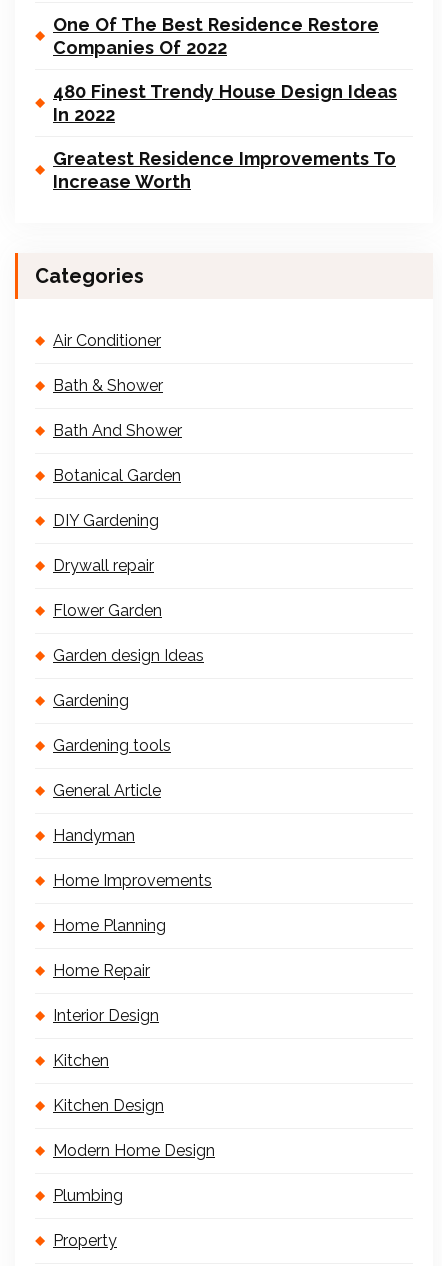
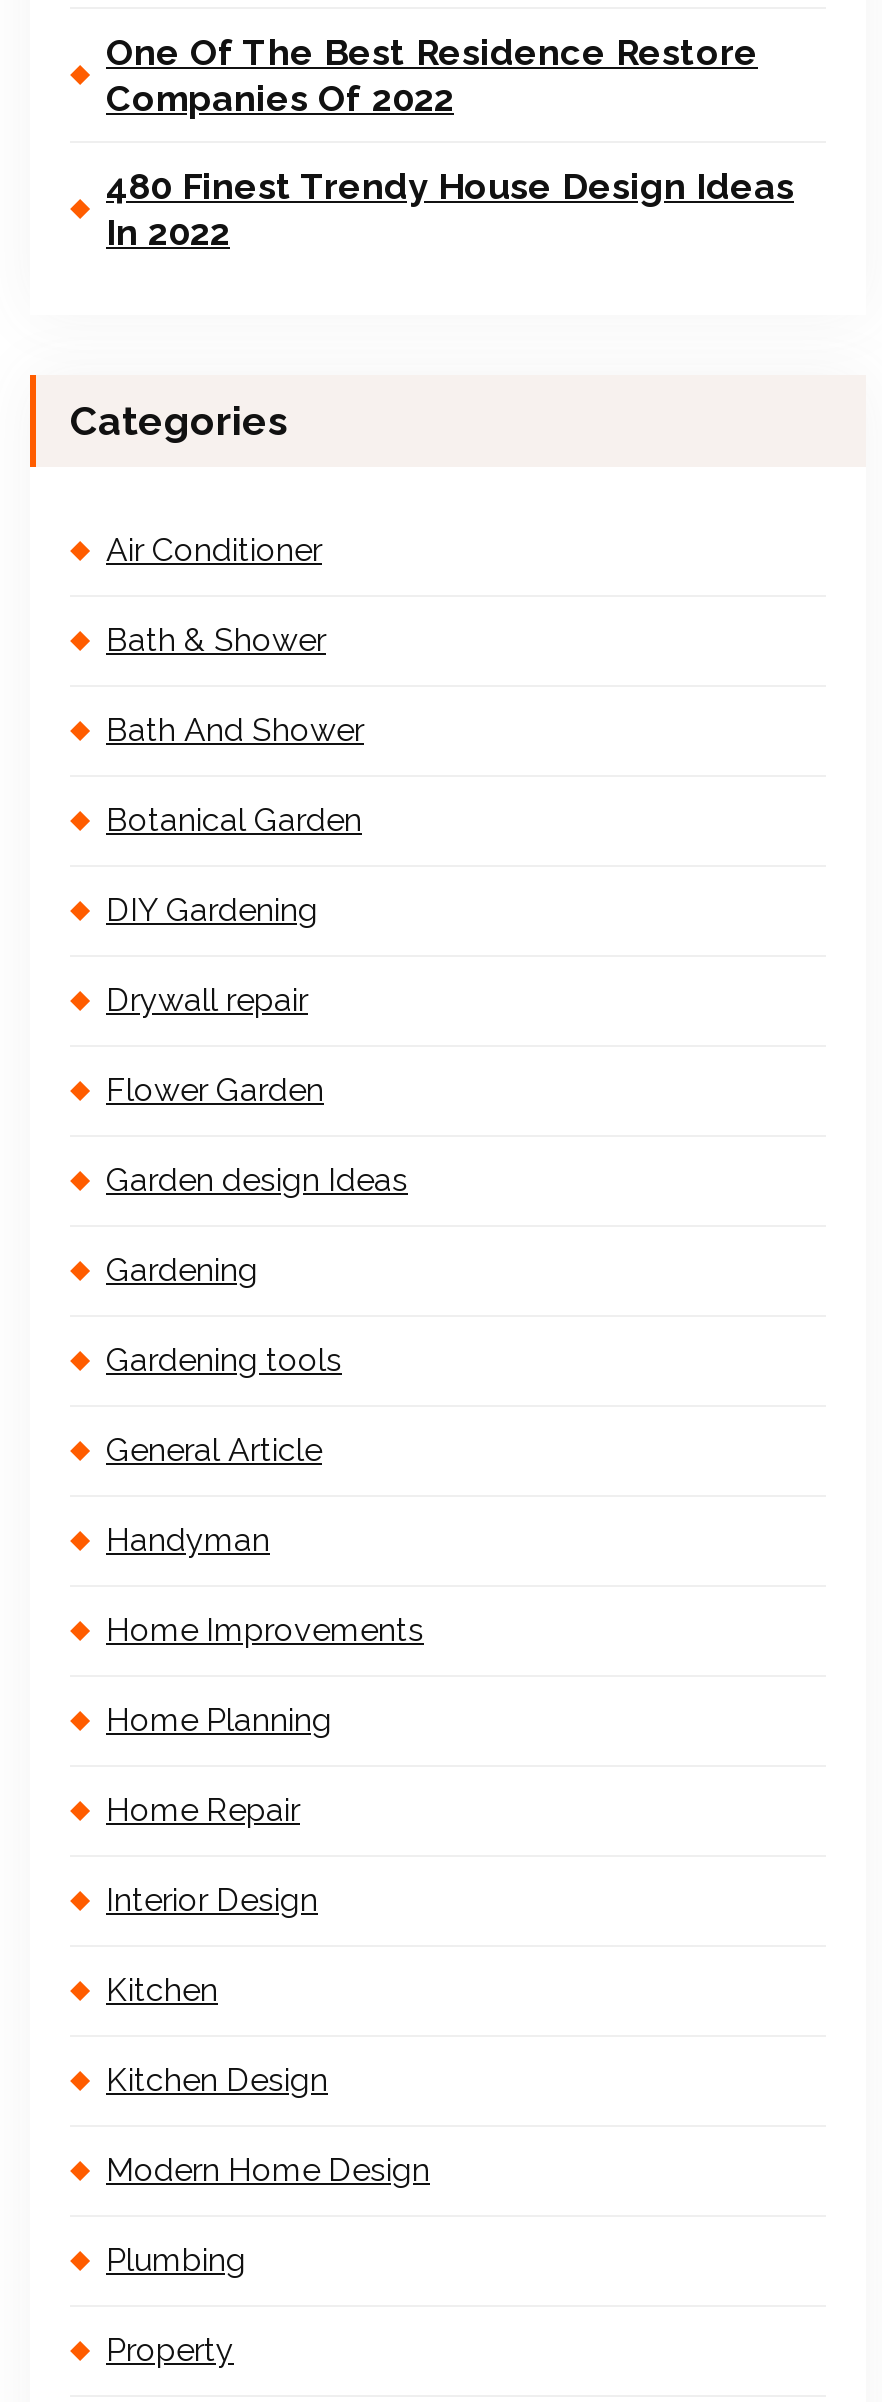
- Greatest Residence Improvements To
- Increase Worth
